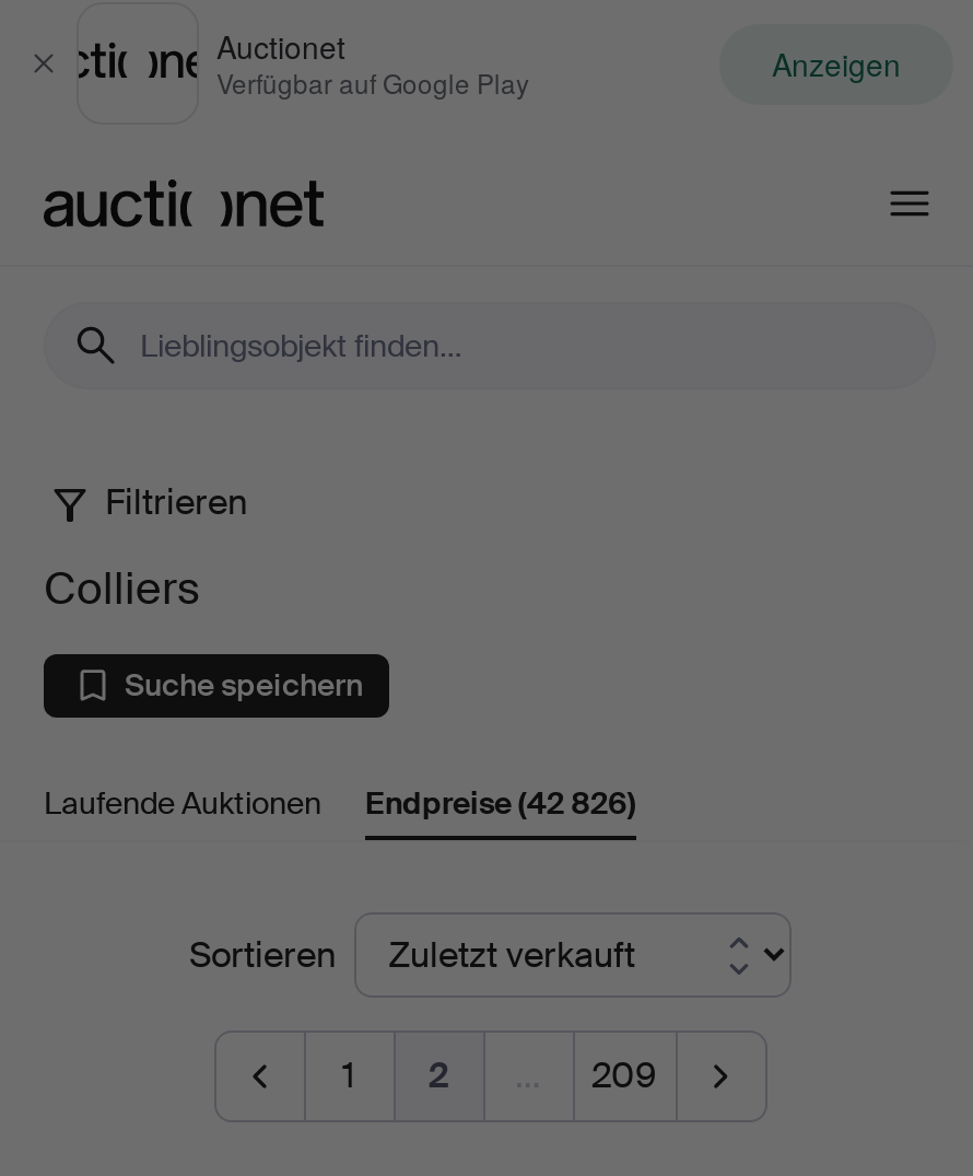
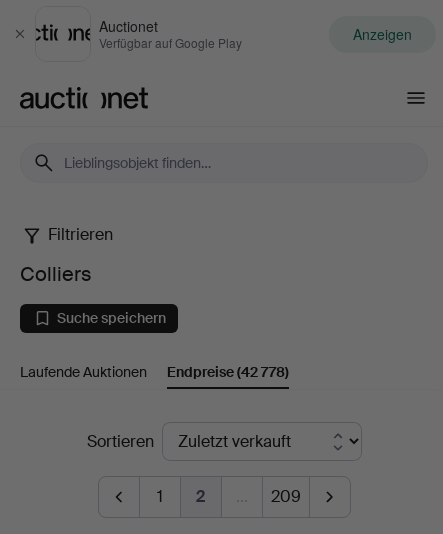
- Laufende Auktionen Endpreise(42 826)
+ Laufende Auktionen Endpreise(42 778)
